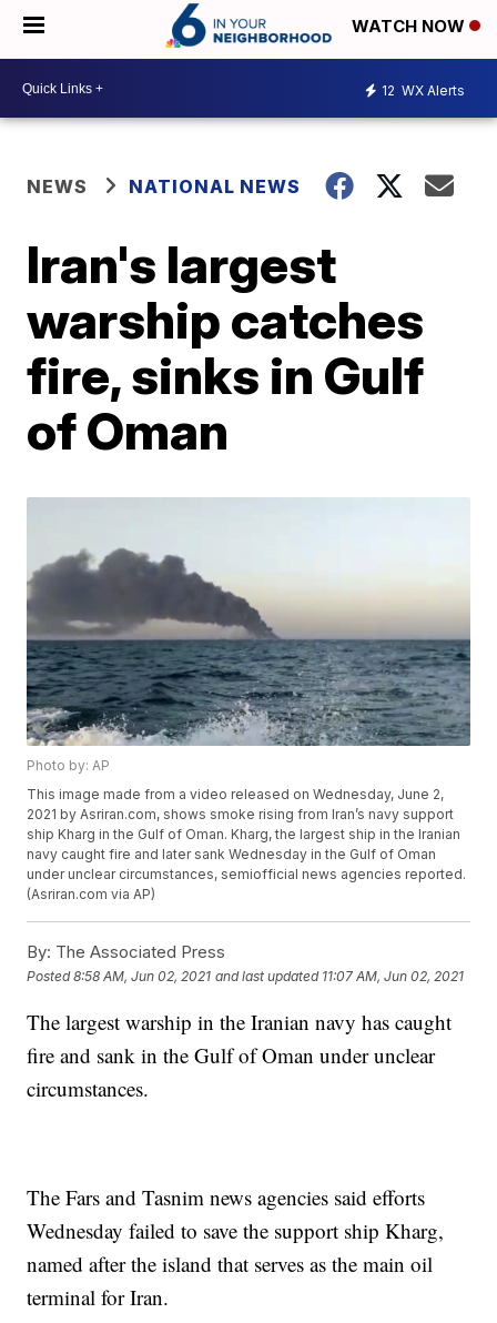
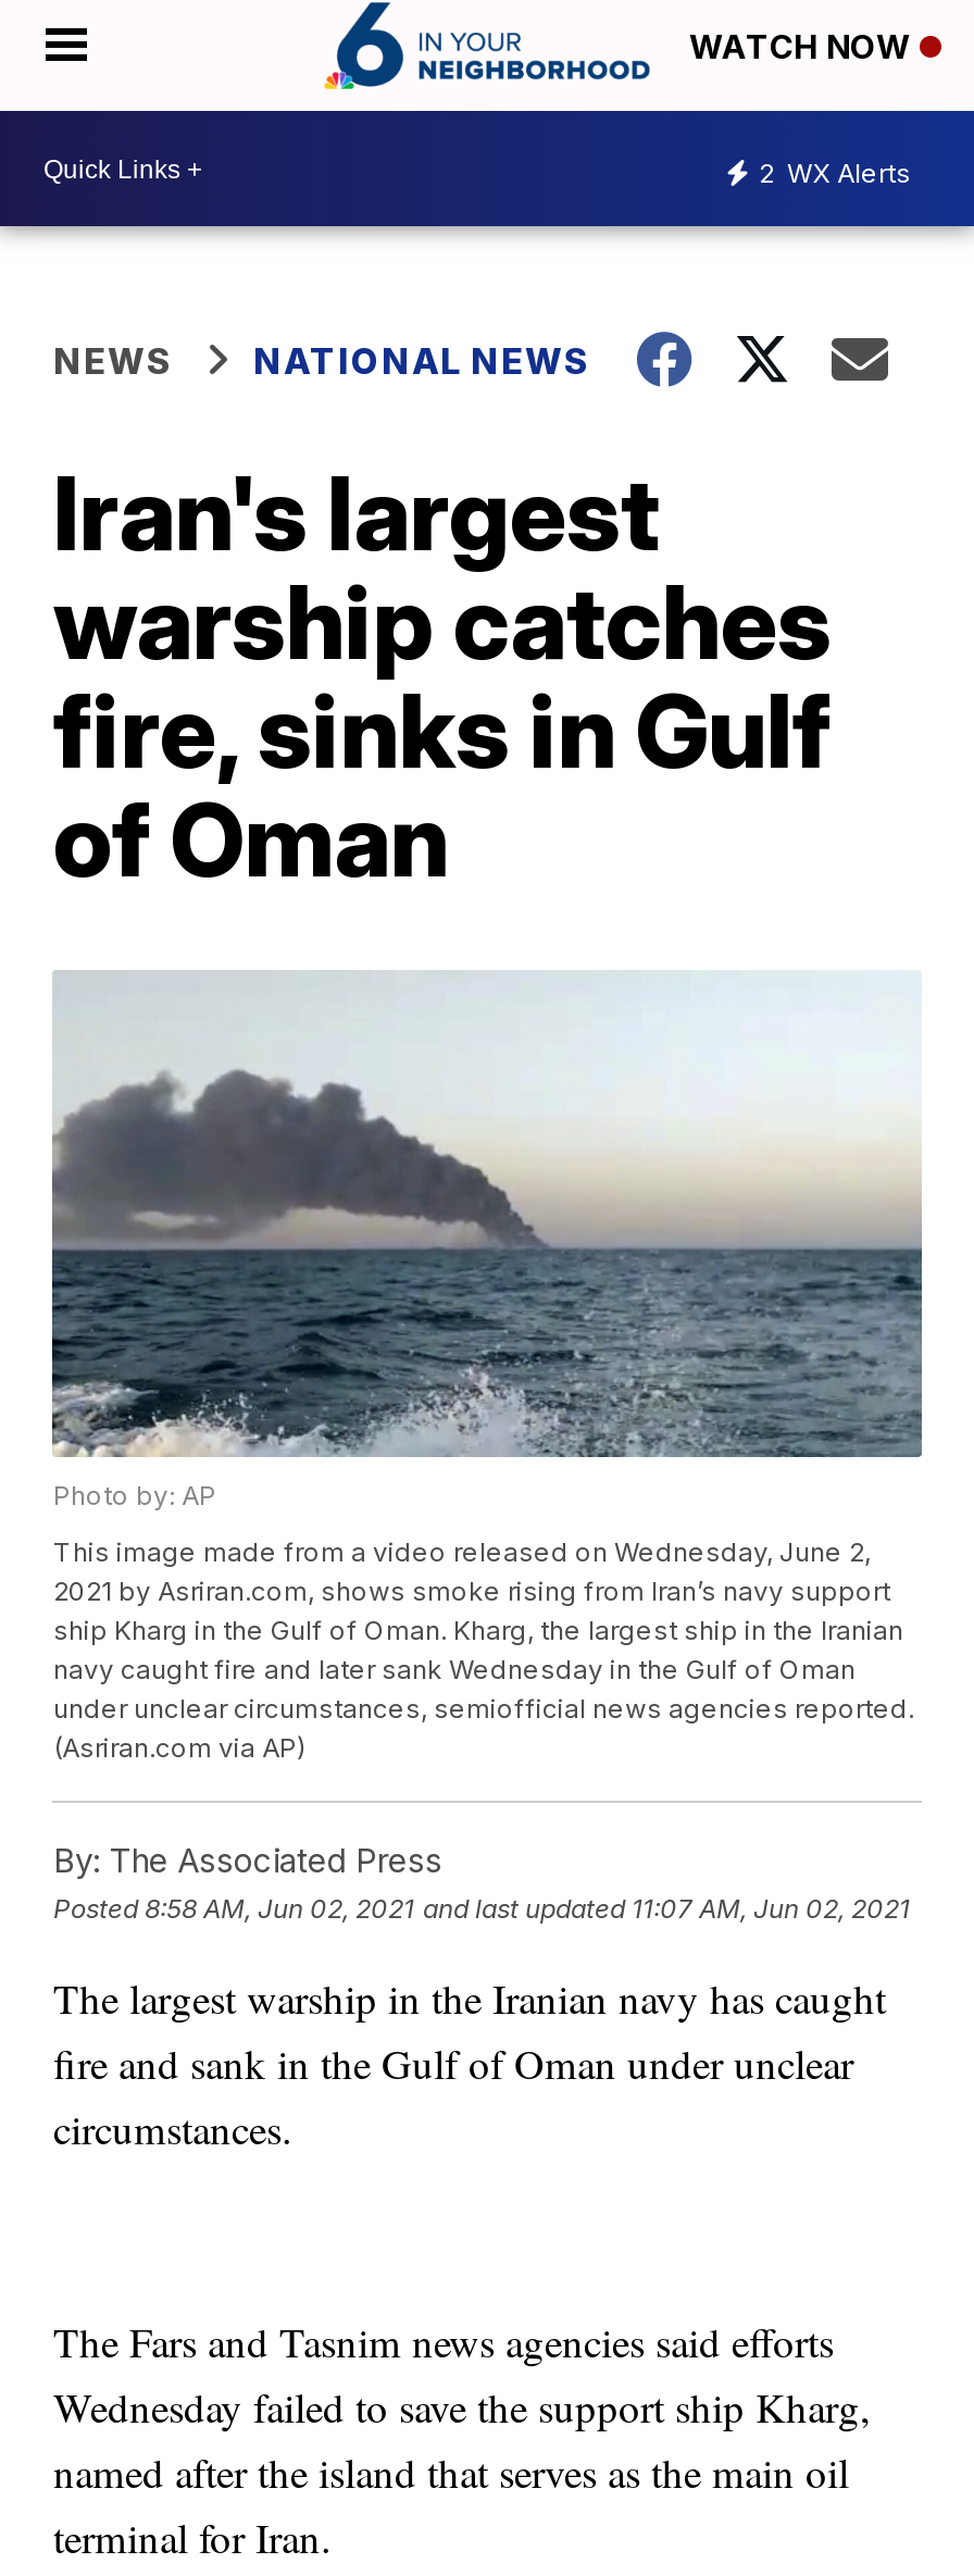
- 12 WX Alerts
+ 2 WX Alerts
